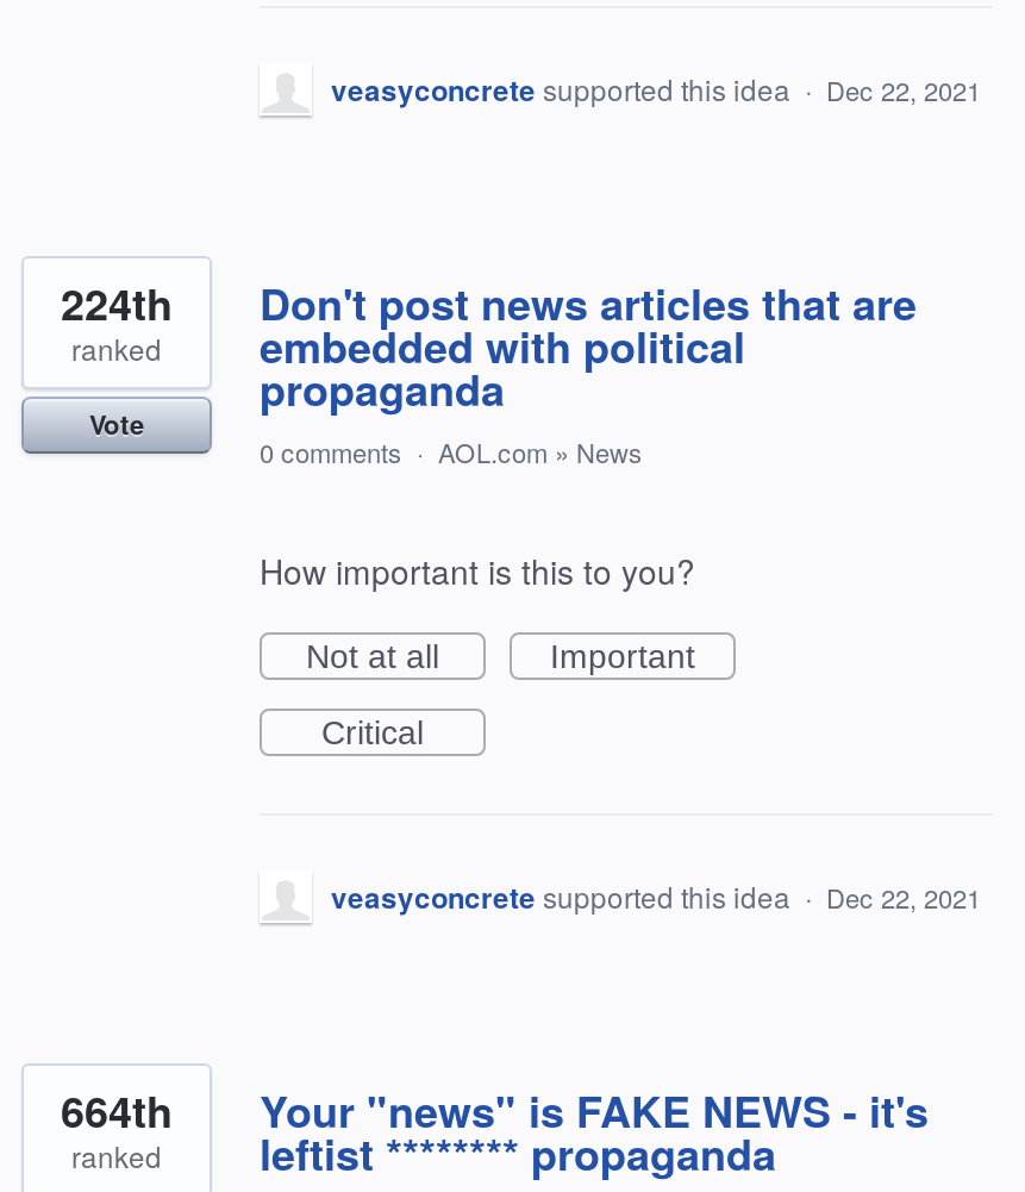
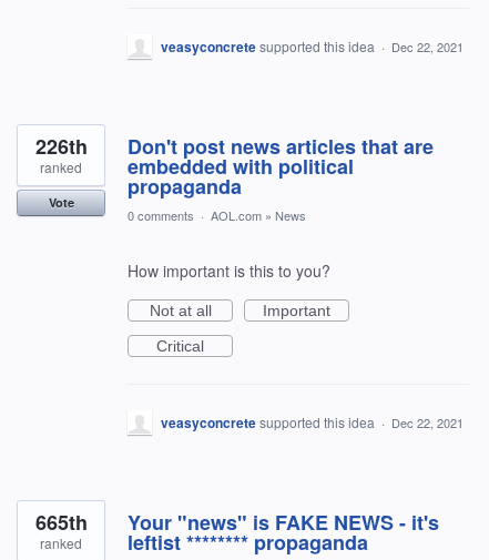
- 224th Don't post news articles that are
+ 226th Don't post news articles that are

- 664th Your "news" is FAKE NEWS - it's
+ 665th Your "news" is FAKE NEWS - it's
